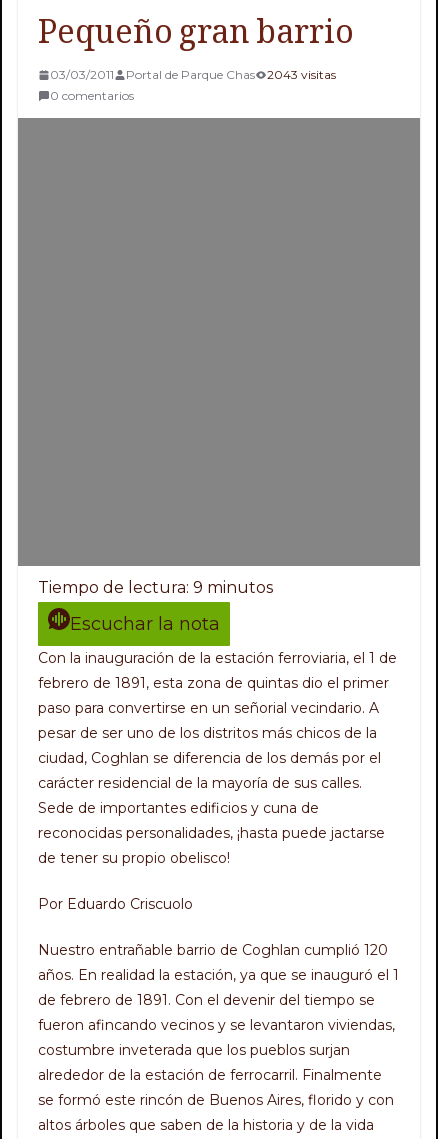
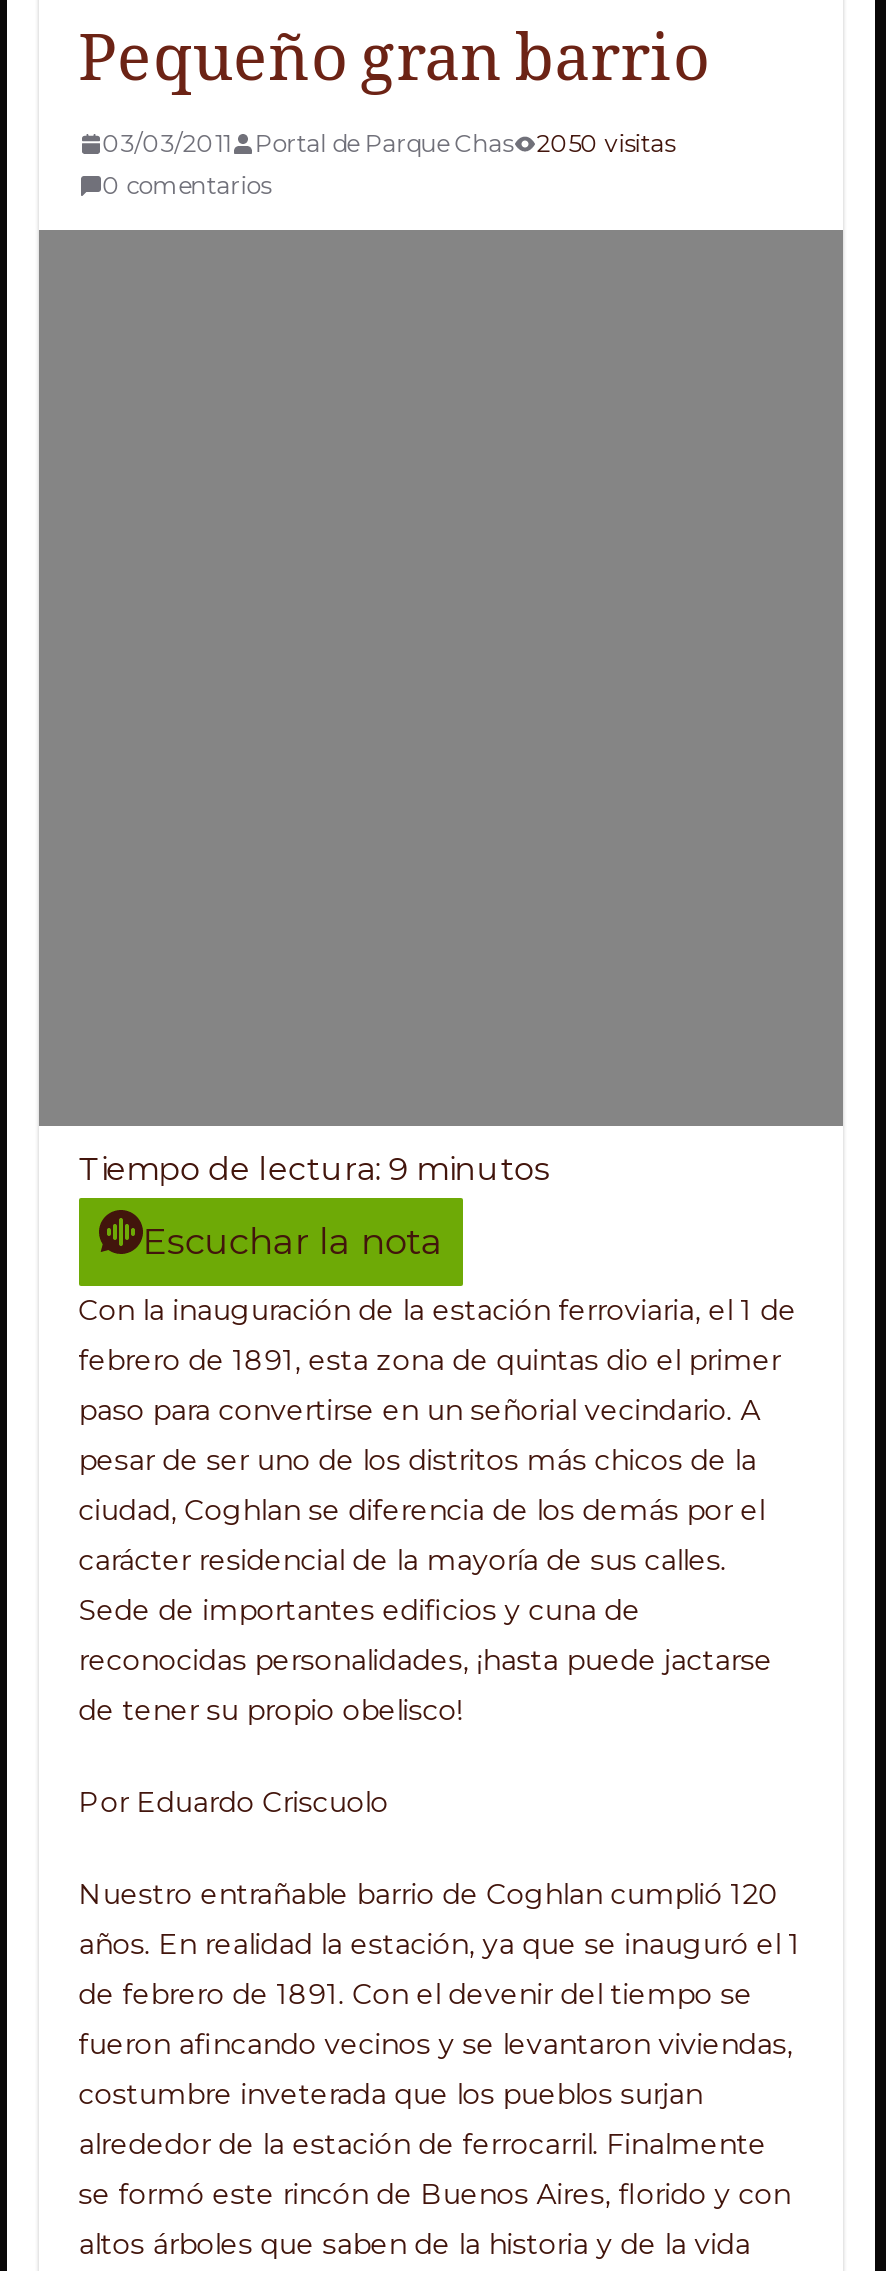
- 03/03/2011 Portal de Parque Chas 2043 visitas
+ 03/03/2011 Portal de Parque Chas 2050 visitas
